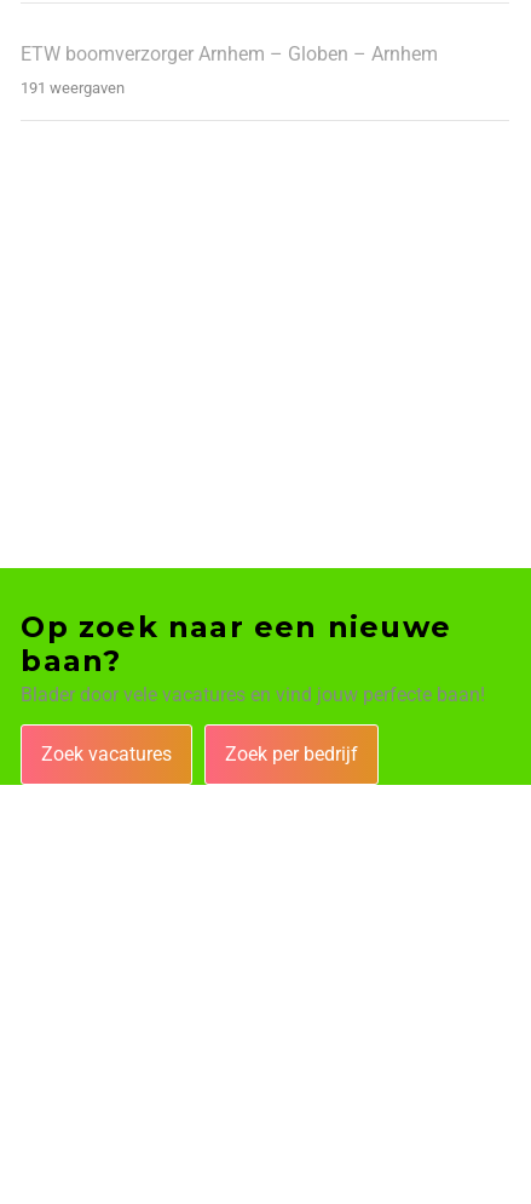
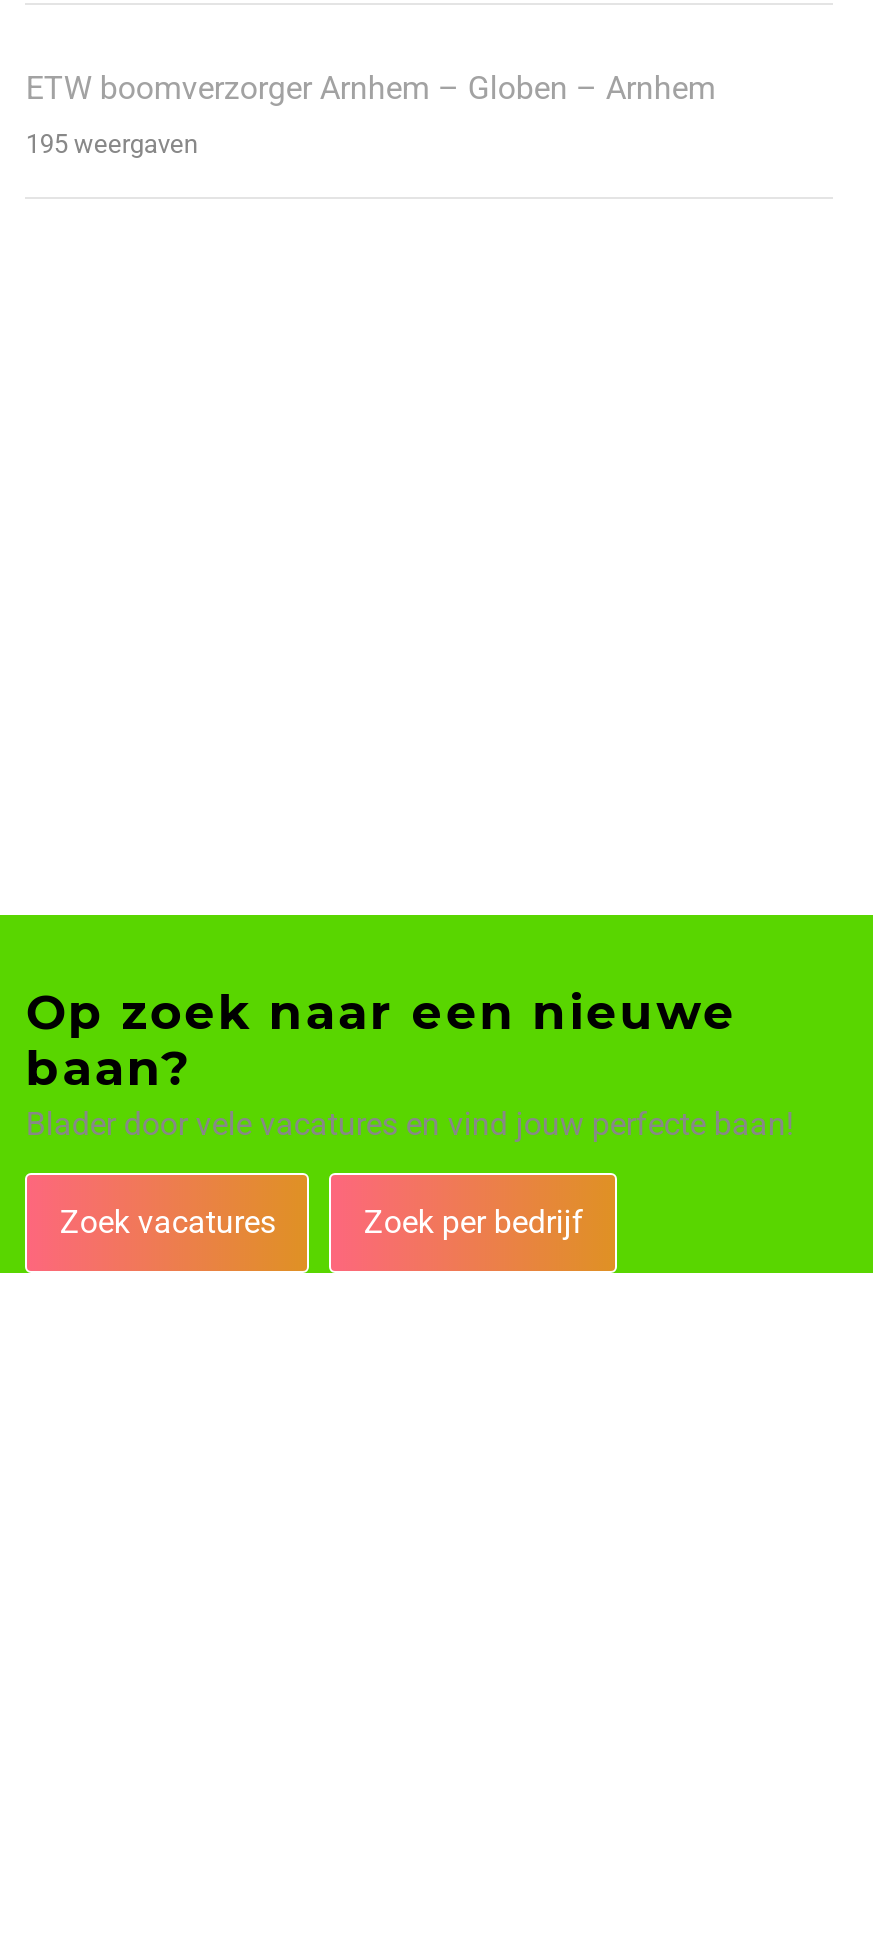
- 191 weergaven
+ 195 weergaven
